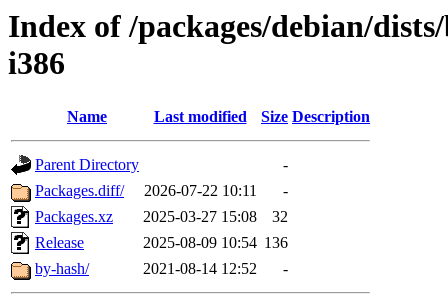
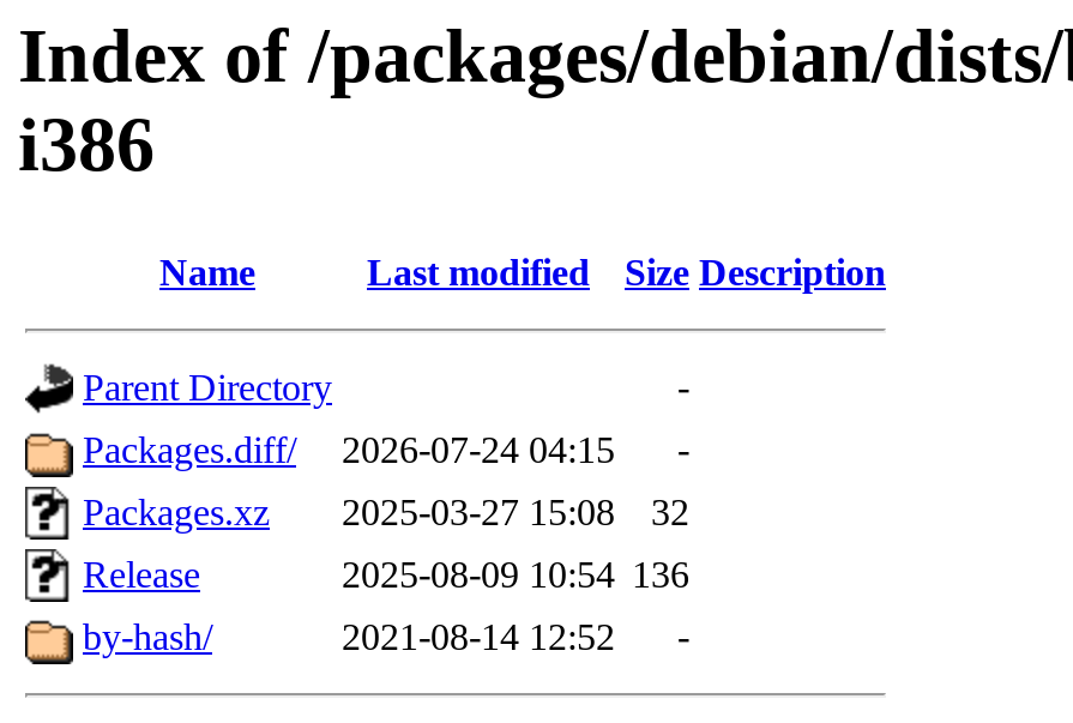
- 2026-07-22 10:11
+ 2026-07-24 04:15
